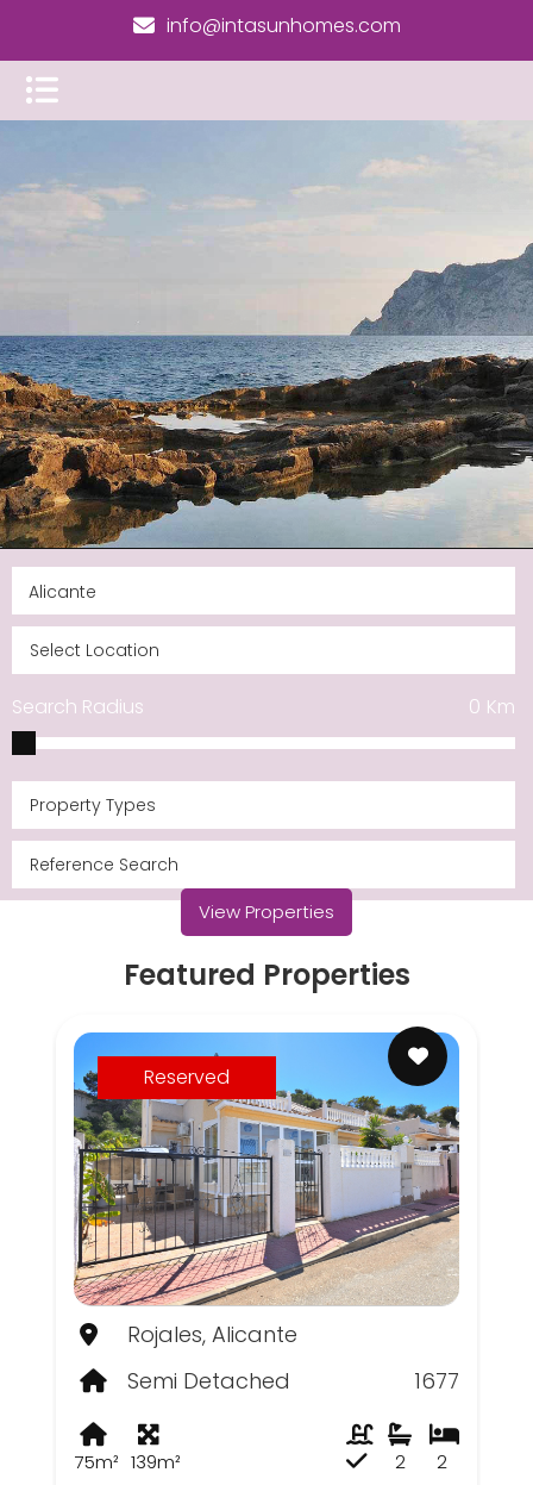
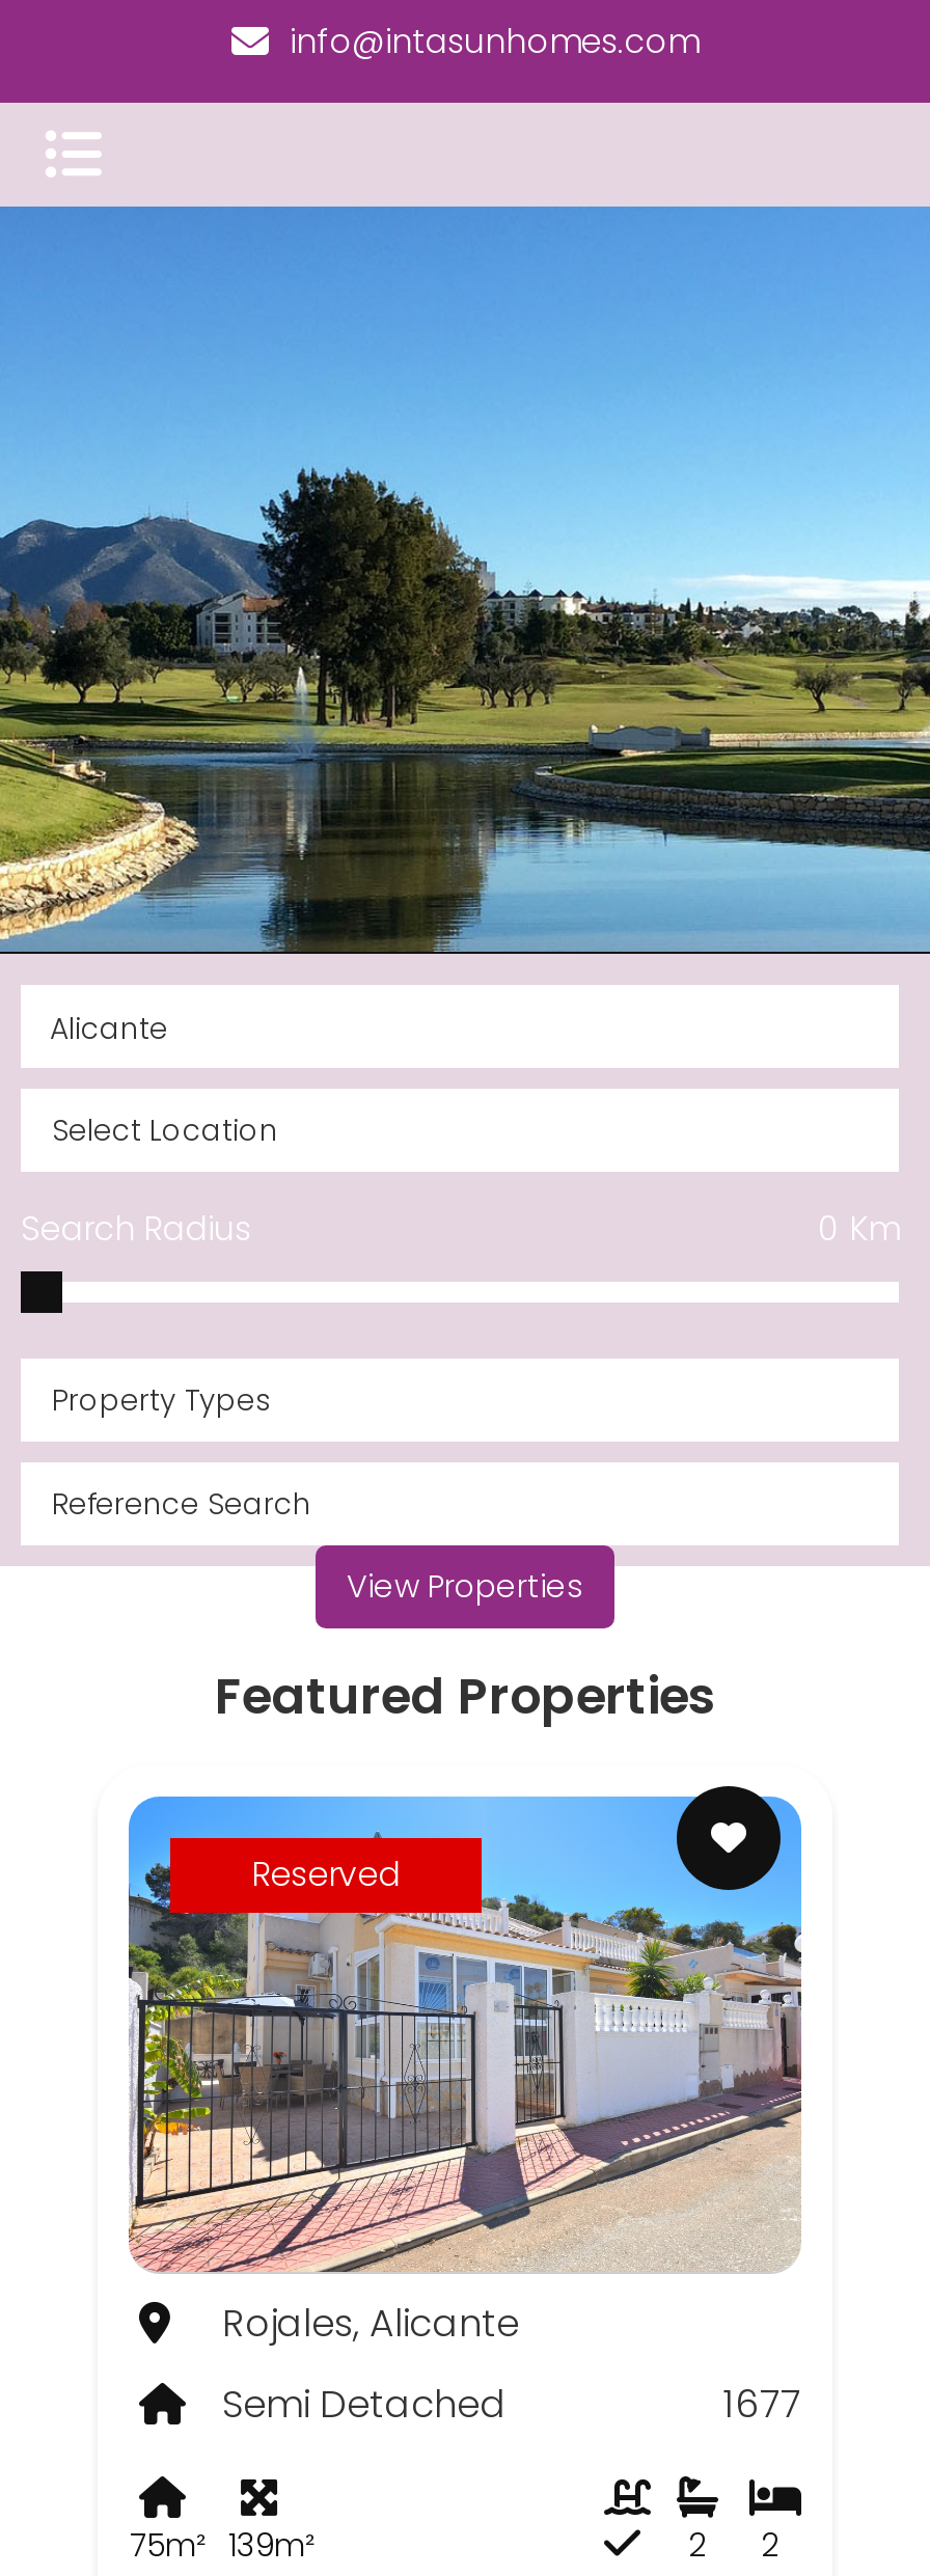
- [image]
+ [image]
